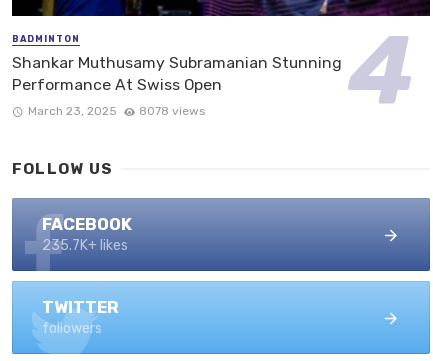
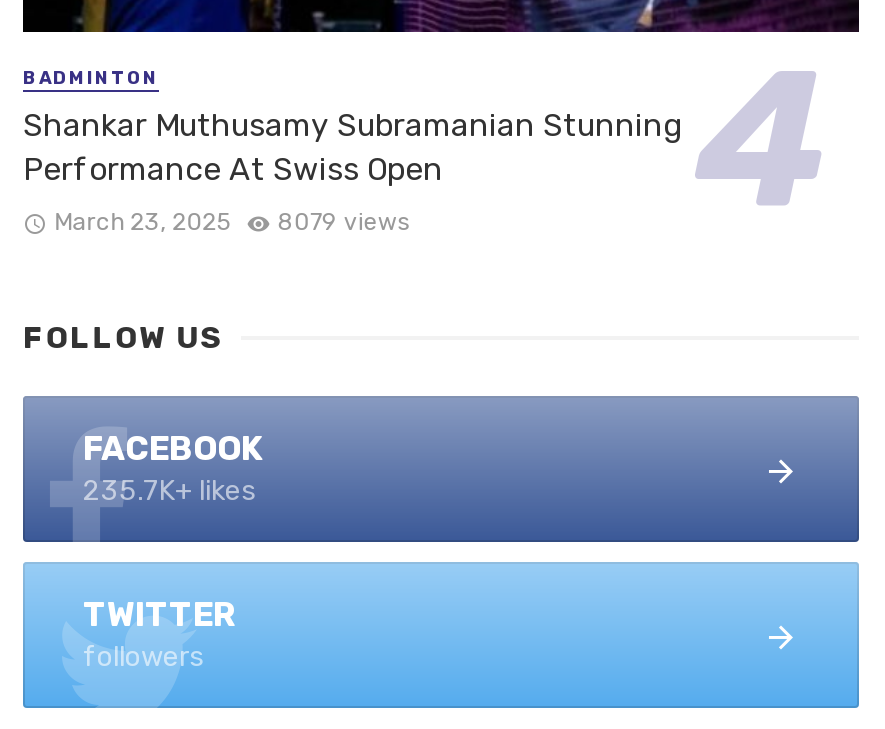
- March 23, 2025 8078 views
+ March 23, 2025 8079 views
